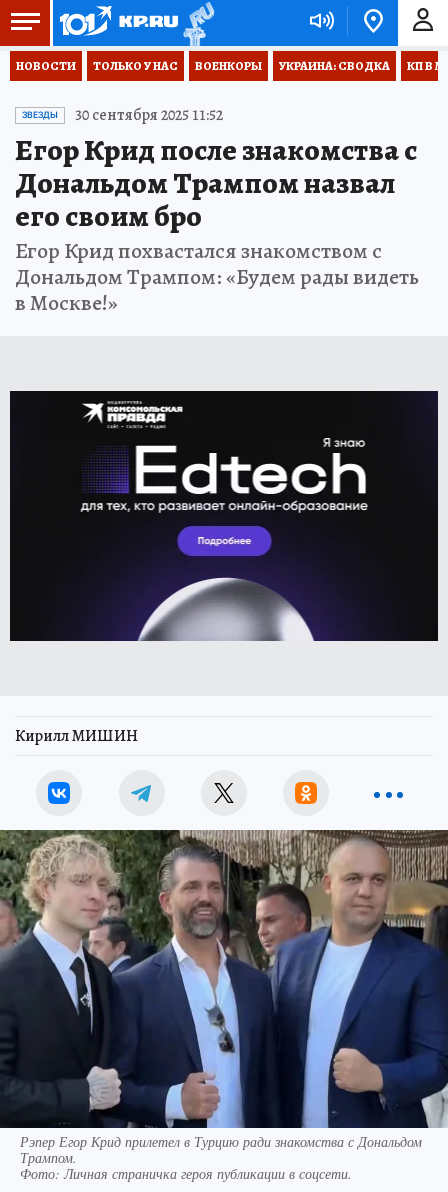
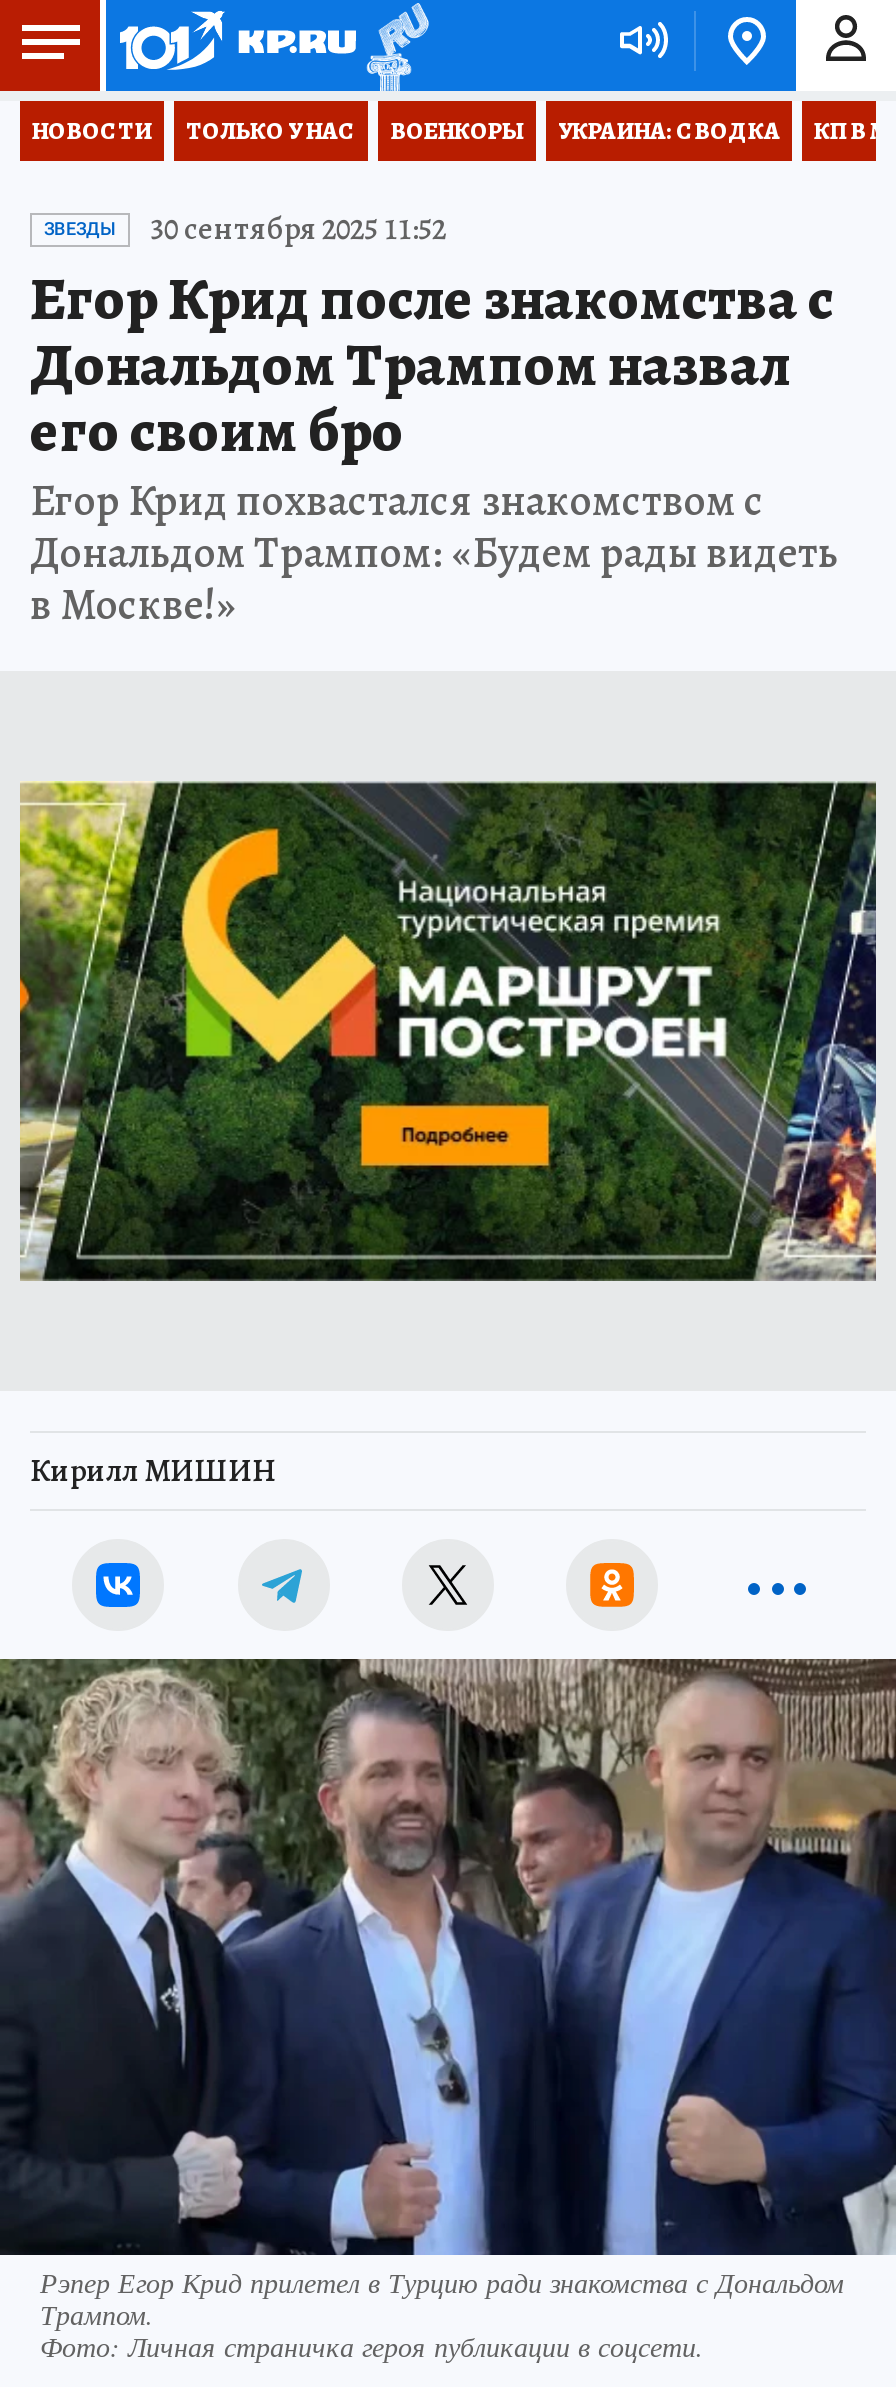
- [image]
+ [image]
